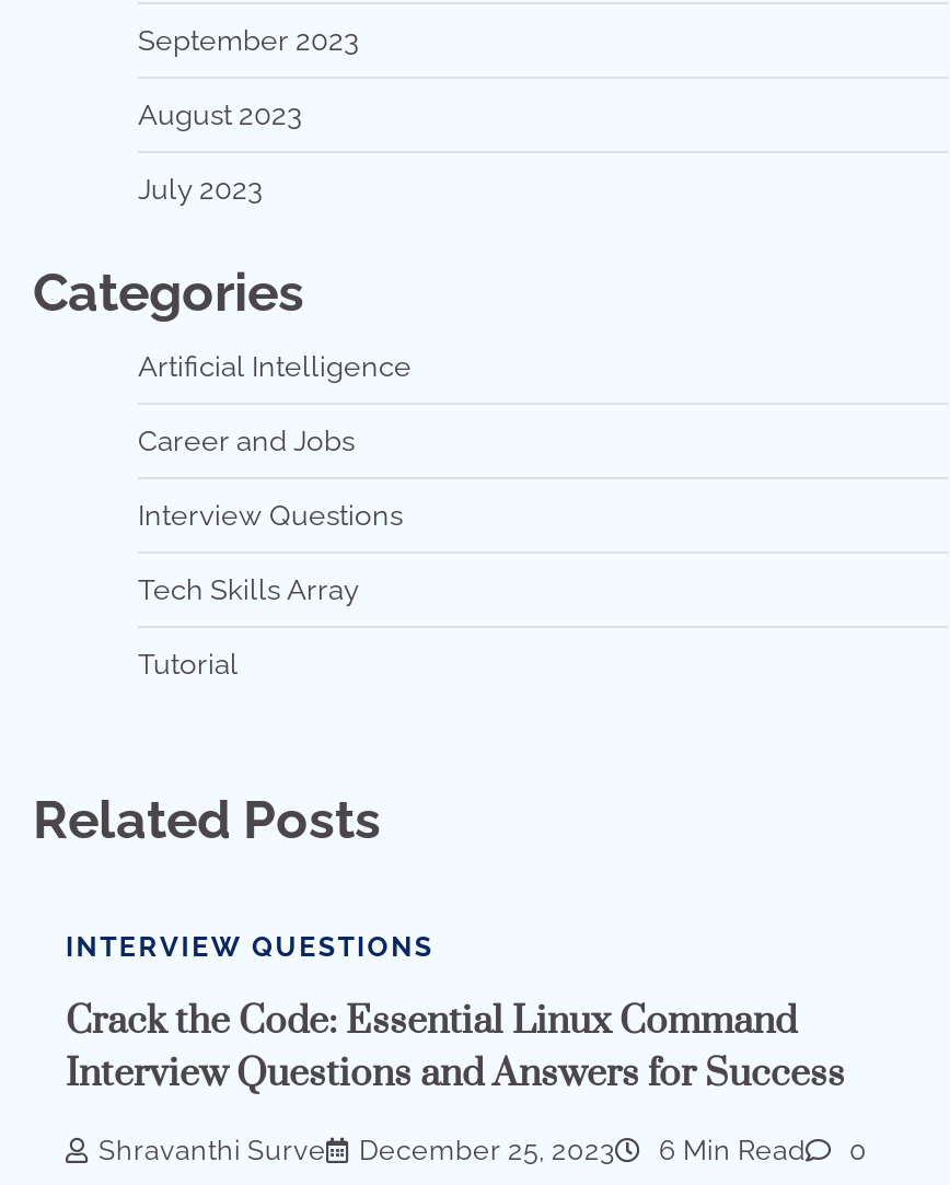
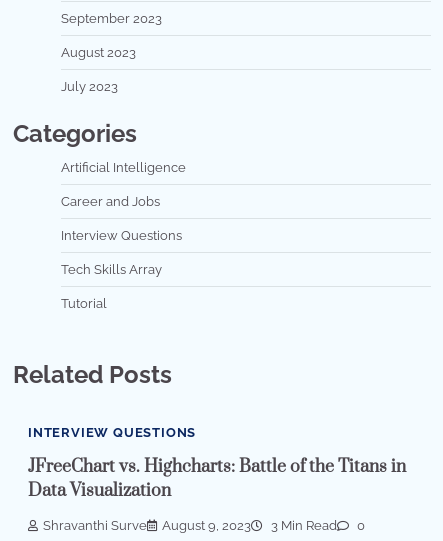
- Crack the Code: Essential Linux Command
- Interview Questions and Answers for Success
+ JFreeChart vs. Highcharts: Battle of the Titans in
+ Data Visualization

- December 25, 2023
- 6 Min Read
+ August 9, 2023
+ 3 Min Read
